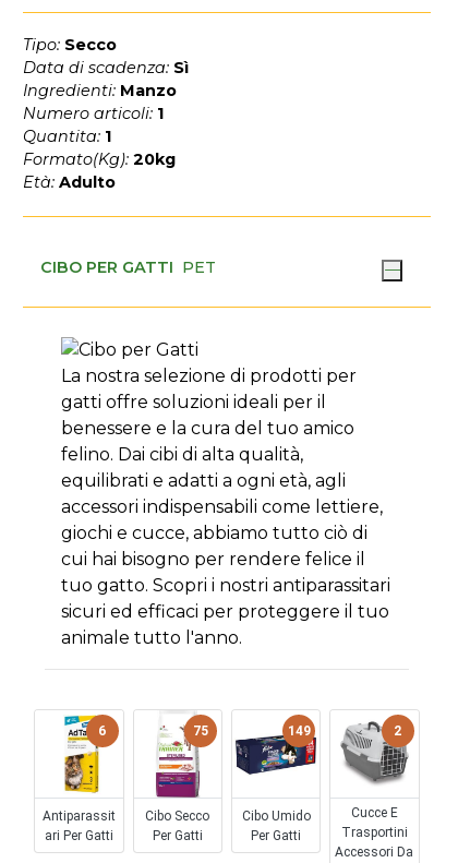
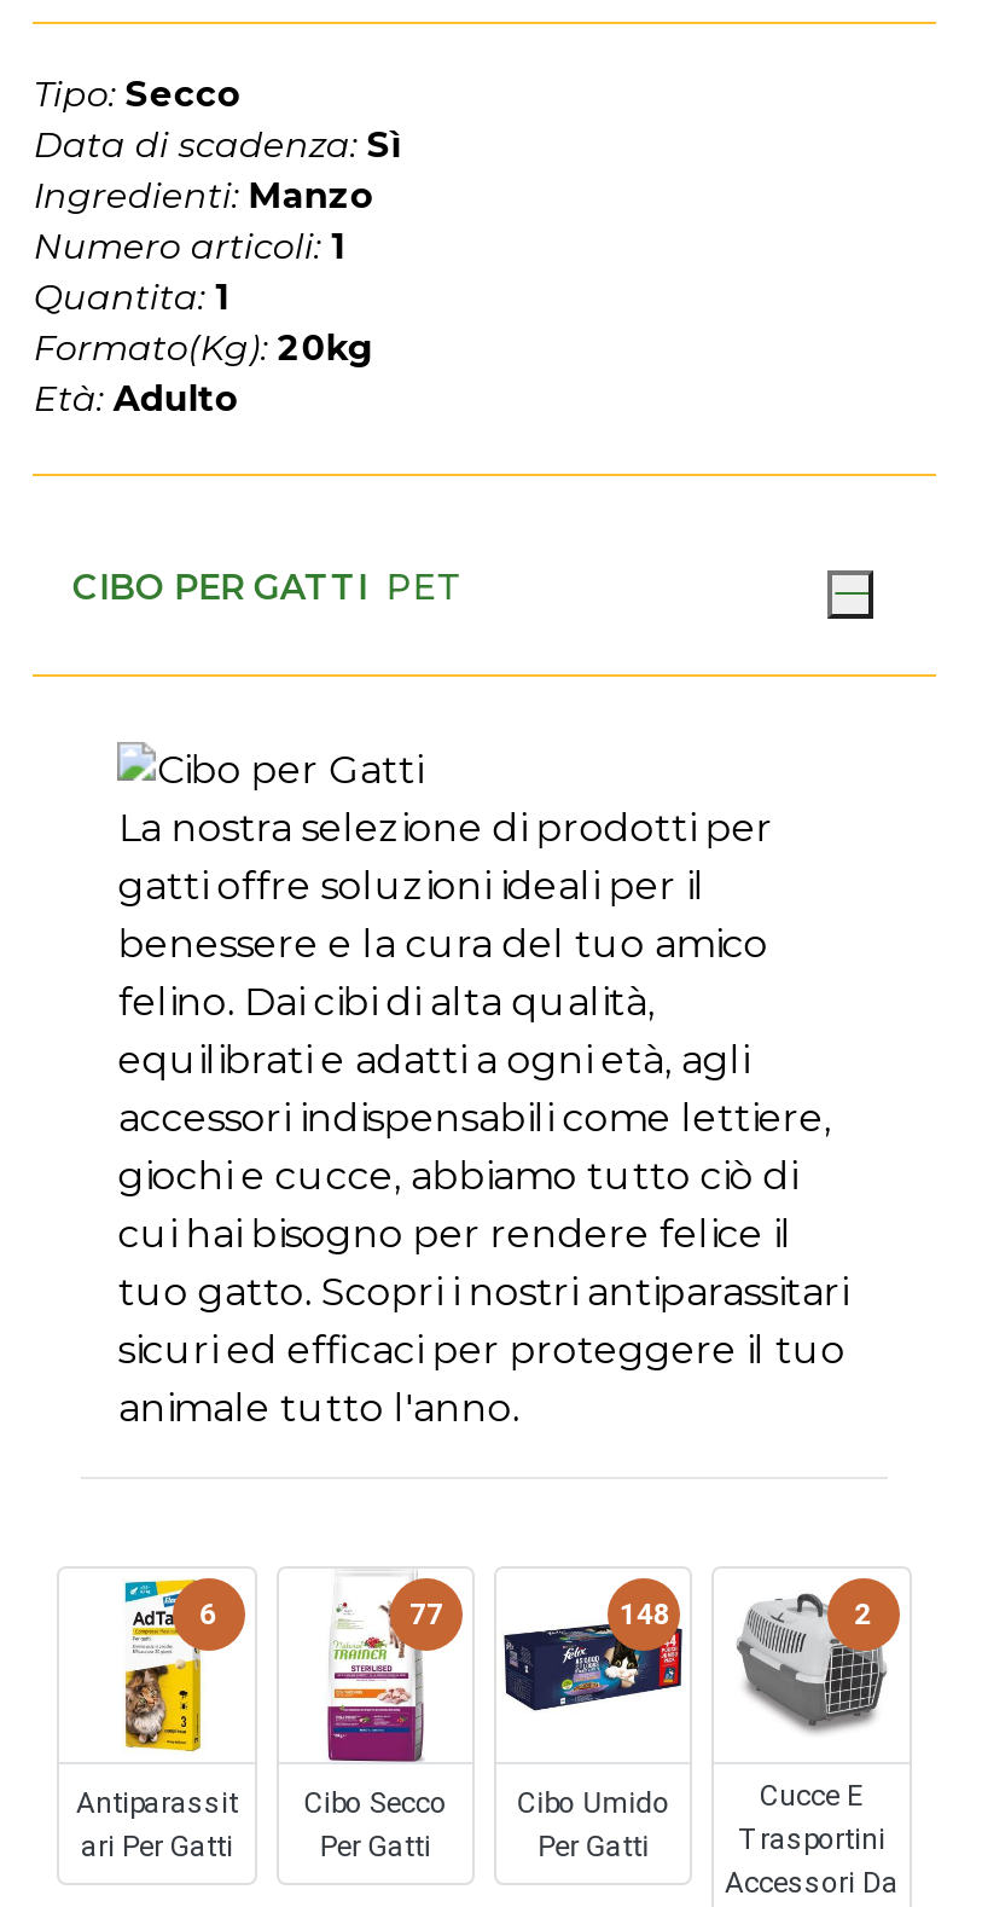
- 75
+ 77

- 149
+ 148
